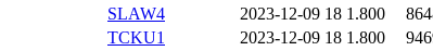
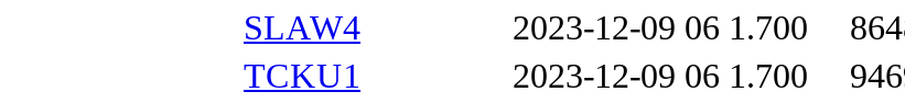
- 2023-12-09 18 1.800
+ 2023-12-09 06 1.700

- 2023-12-09 18 1.800
+ 2023-12-09 06 1.700
